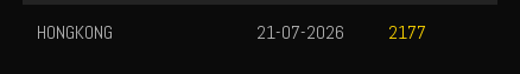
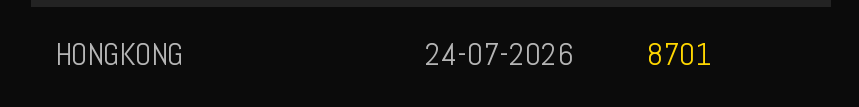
- 21-07-2026
+ 24-07-2026

- 2177
+ 8701
